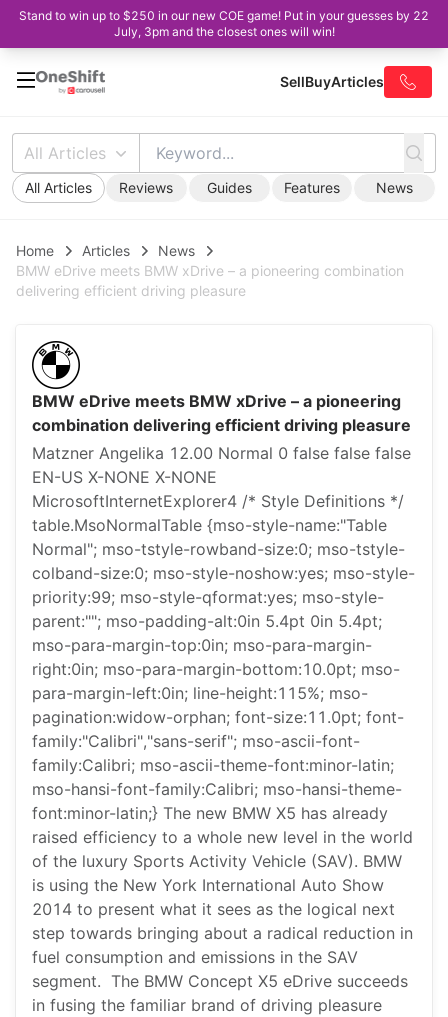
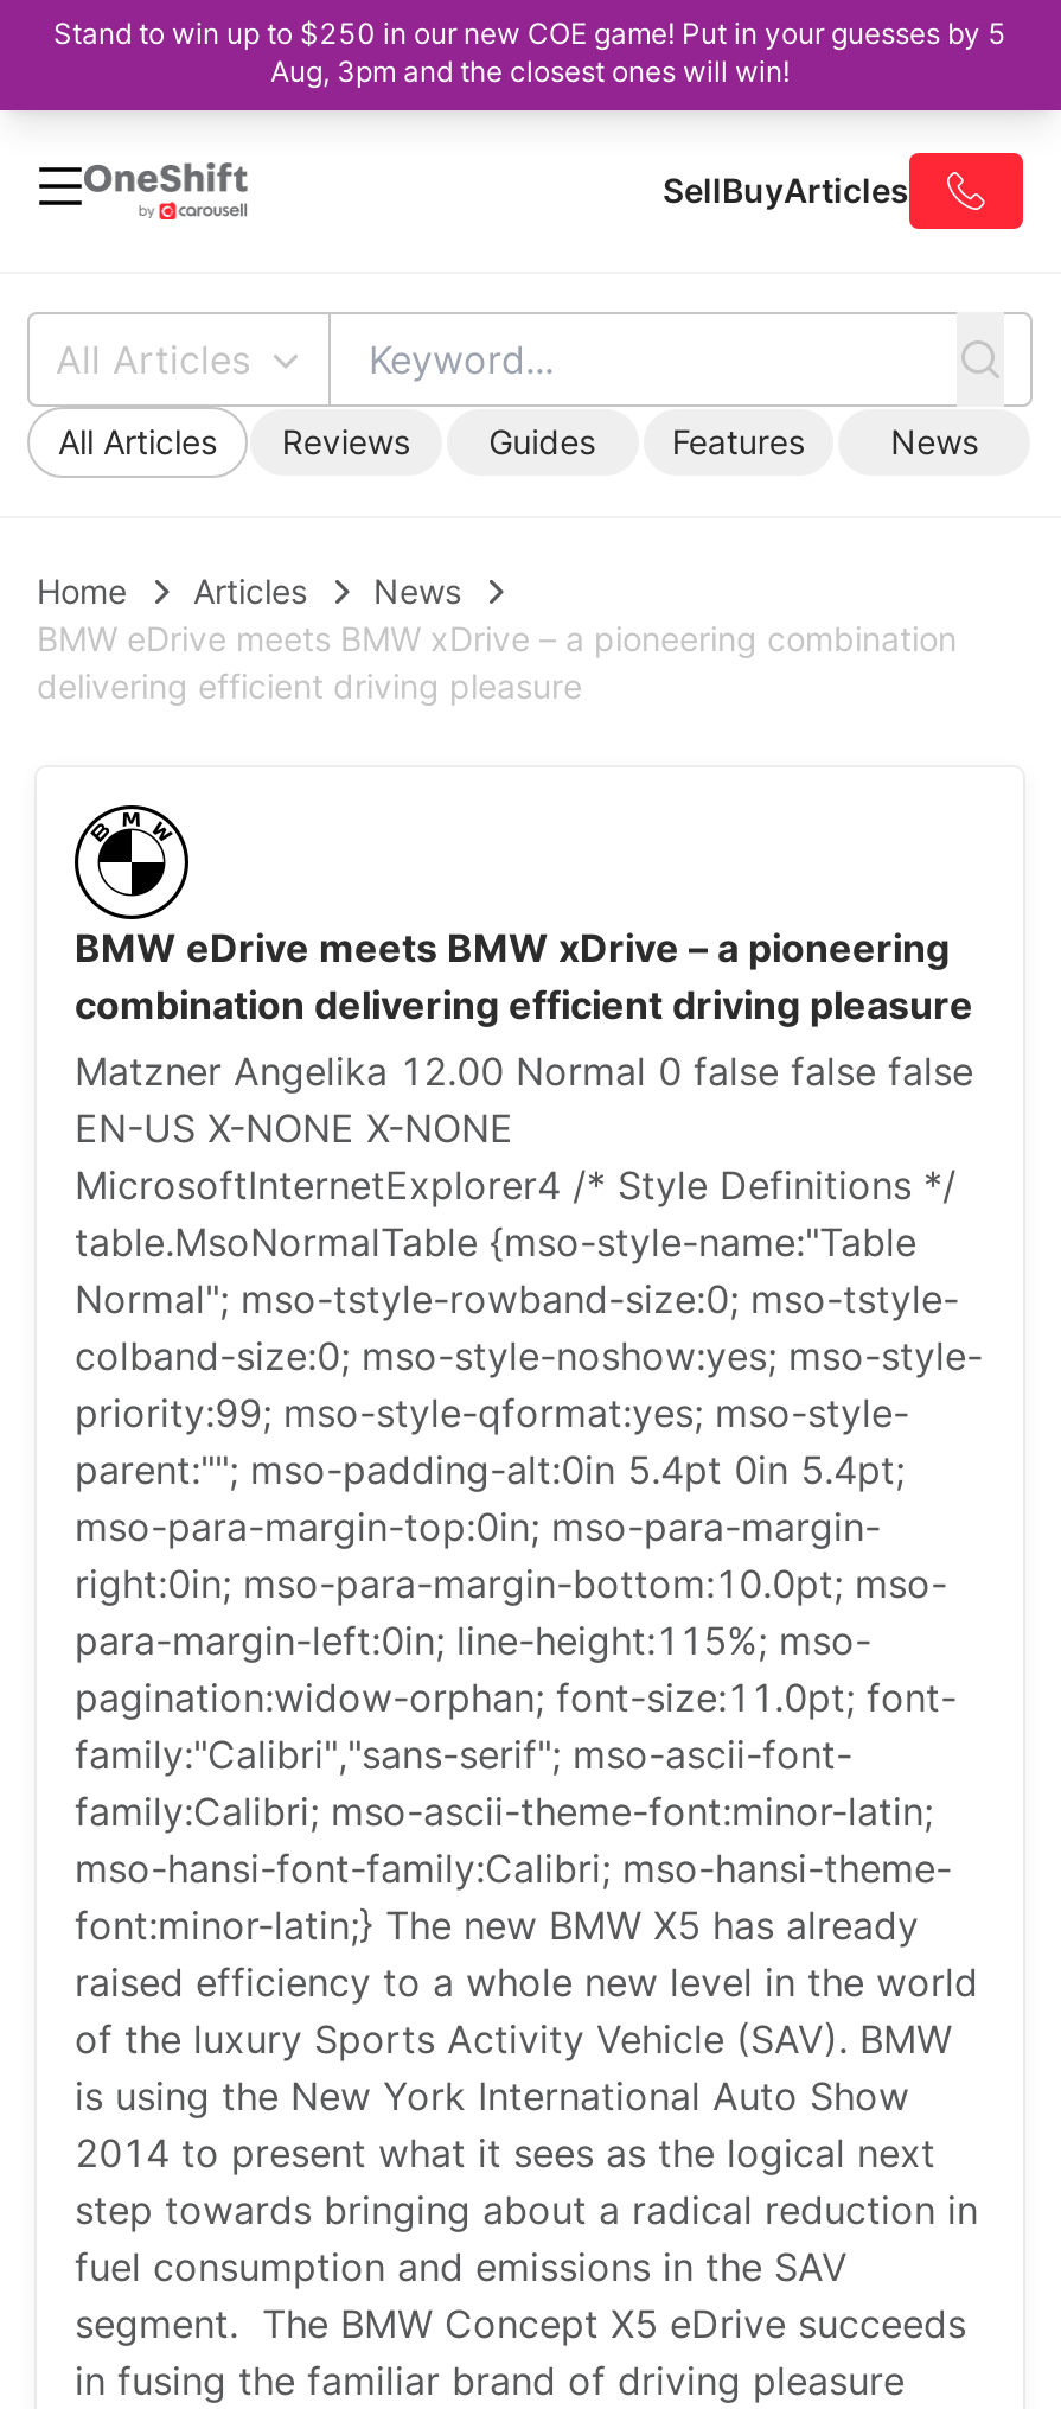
- Stand to win up to $250 in our new COE game! Put in your guesses by 22
+ Stand to win up to $250 in our new COE game! Put in your guesses by 5

- July, 3pm and the closest ones will win!
+ Aug, 3pm and the closest ones will win!
